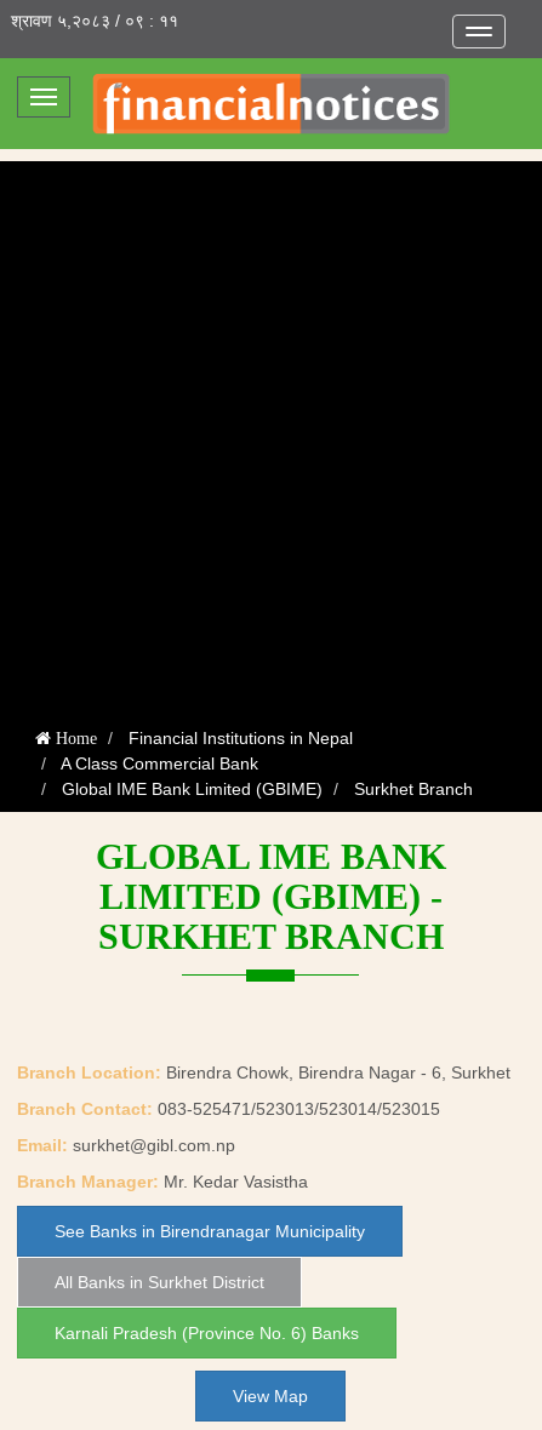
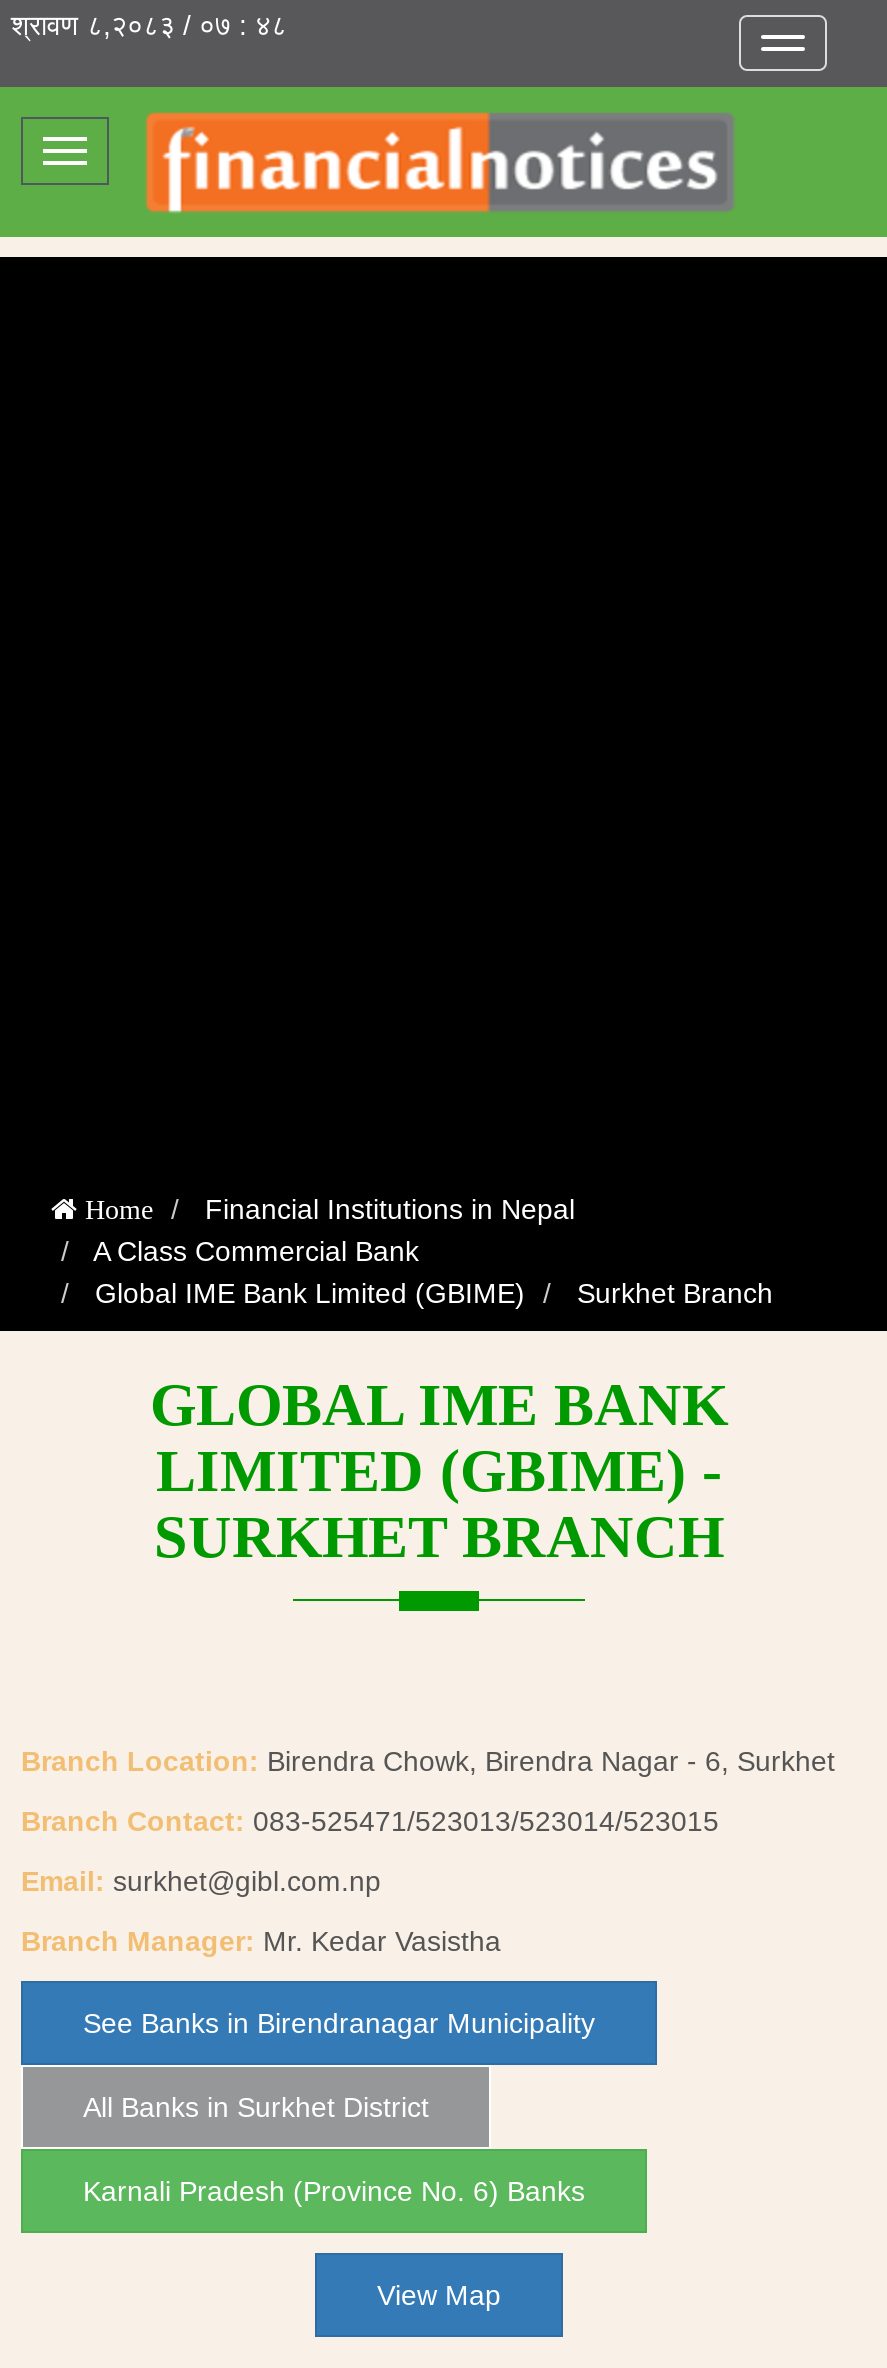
- श्रावण ५,२०८३ / ०९ : ११
+ श्रावण ८,२०८३ / ०७ : ४८
